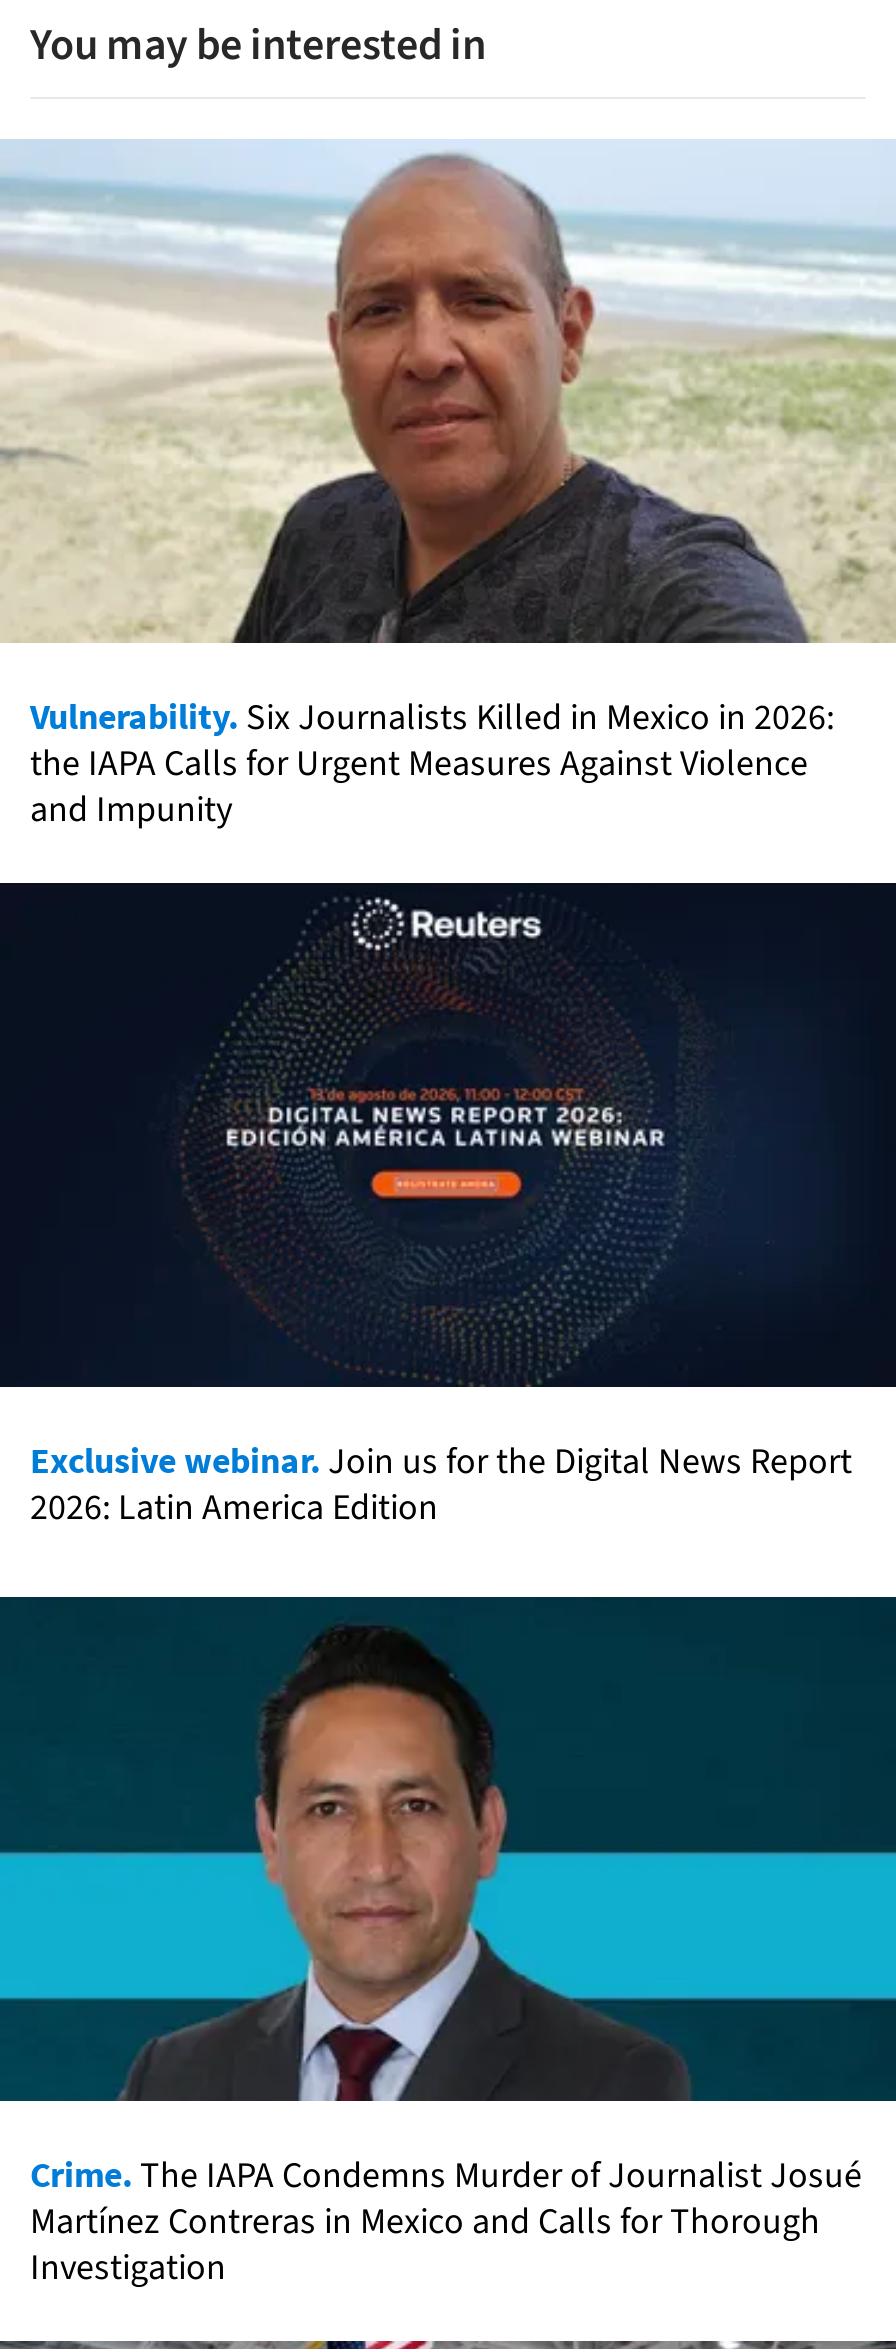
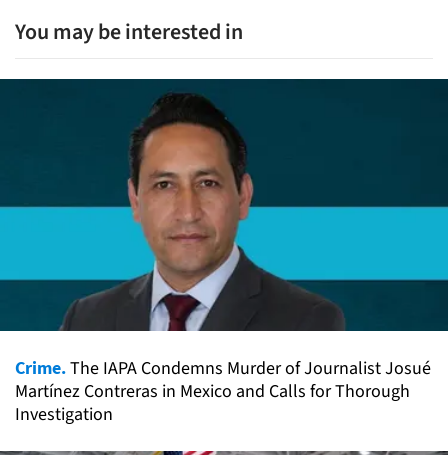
- [image]
- Vulnerability. Six Journalists Killed in Mexico in 2026:
- the IAPA Calls for Urgent Measures Against Violence
- and Impunity

- [image]
- Exclusive webinar. Join us for the Digital News Report
- 2026: Latin America Edition
